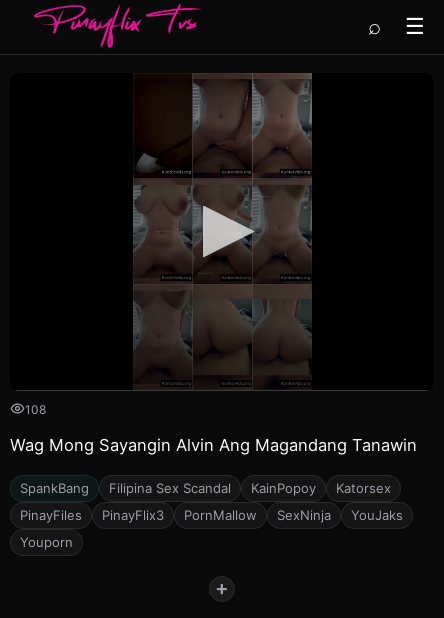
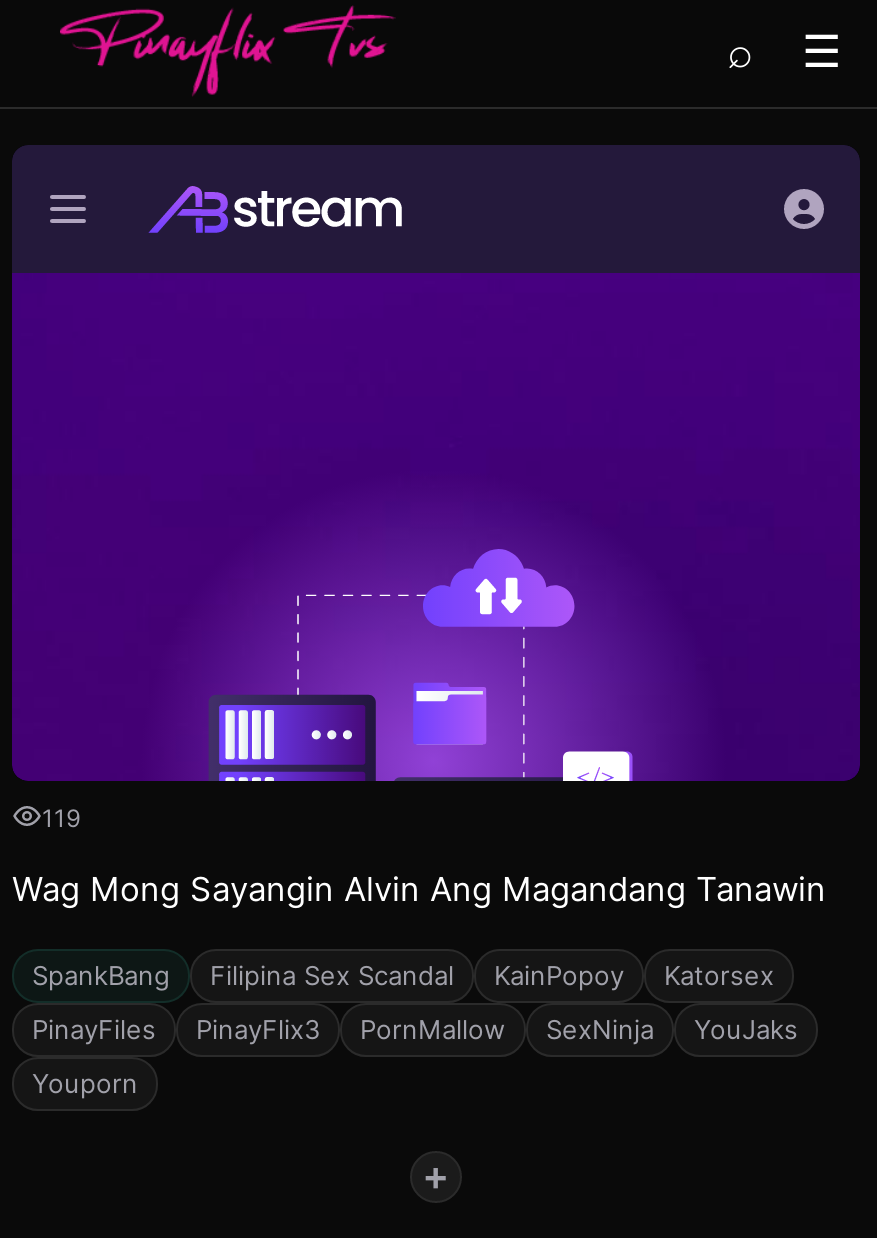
- [image]
- 108
+ [image]
+ 119
